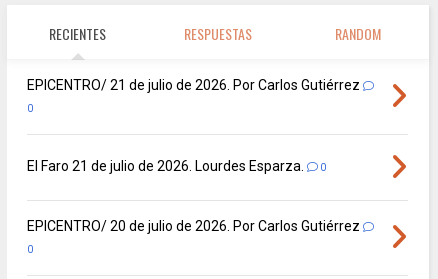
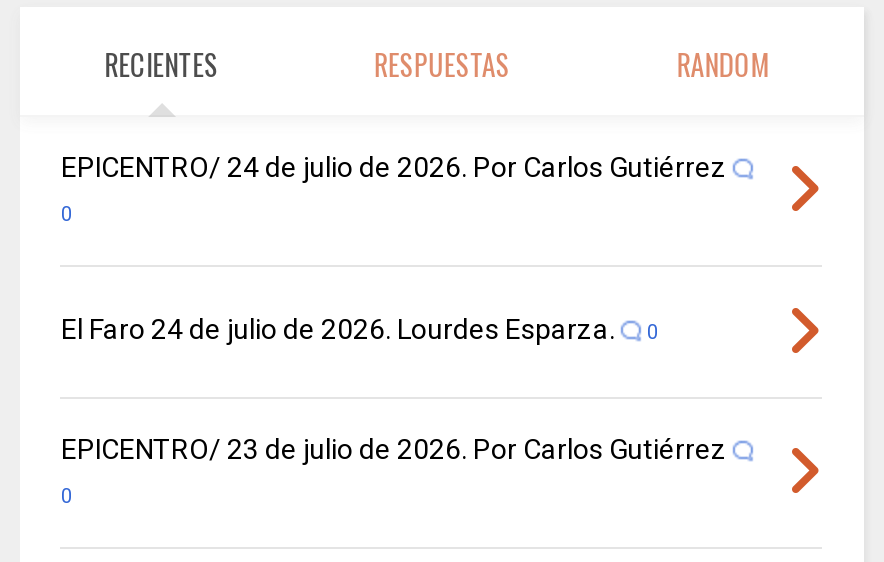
- EPICENTRO/ 21 de julio de 2026. Por Carlos Gutiérrez
+ EPICENTRO/ 24 de julio de 2026. Por Carlos Gutiérrez

- El Faro 21 de julio de 2026. Lourdes Esparza.
+ El Faro 24 de julio de 2026. Lourdes Esparza.

- EPICENTRO/ 20 de julio de 2026. Por Carlos Gutiérrez
+ EPICENTRO/ 23 de julio de 2026. Por Carlos Gutiérrez
